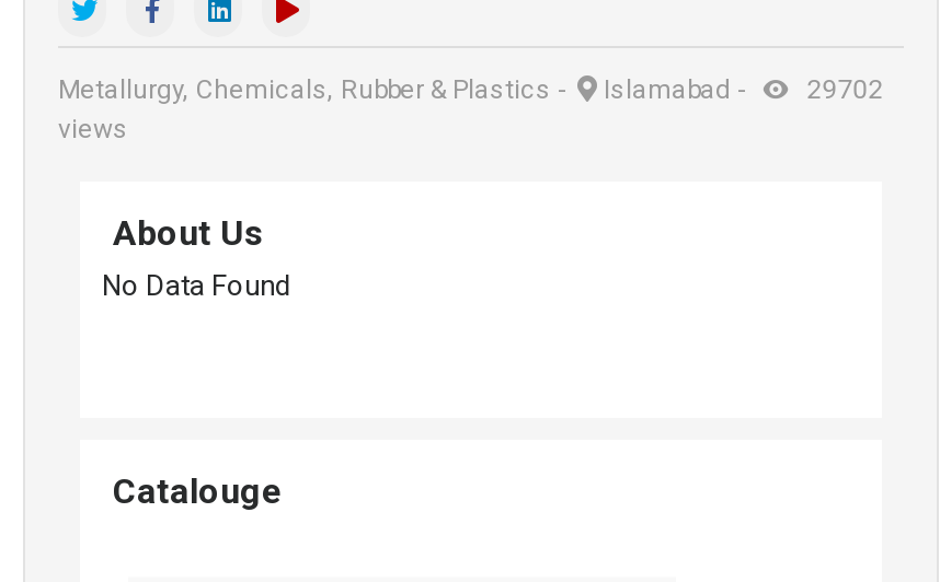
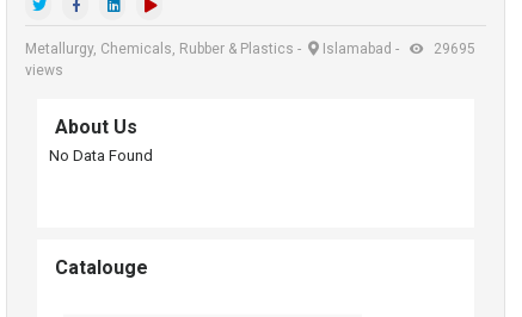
- Metallurgy, Chemicals, Rubber & Plastics - Islamabad - 29702
+ Metallurgy, Chemicals, Rubber & Plastics - Islamabad - 29695
